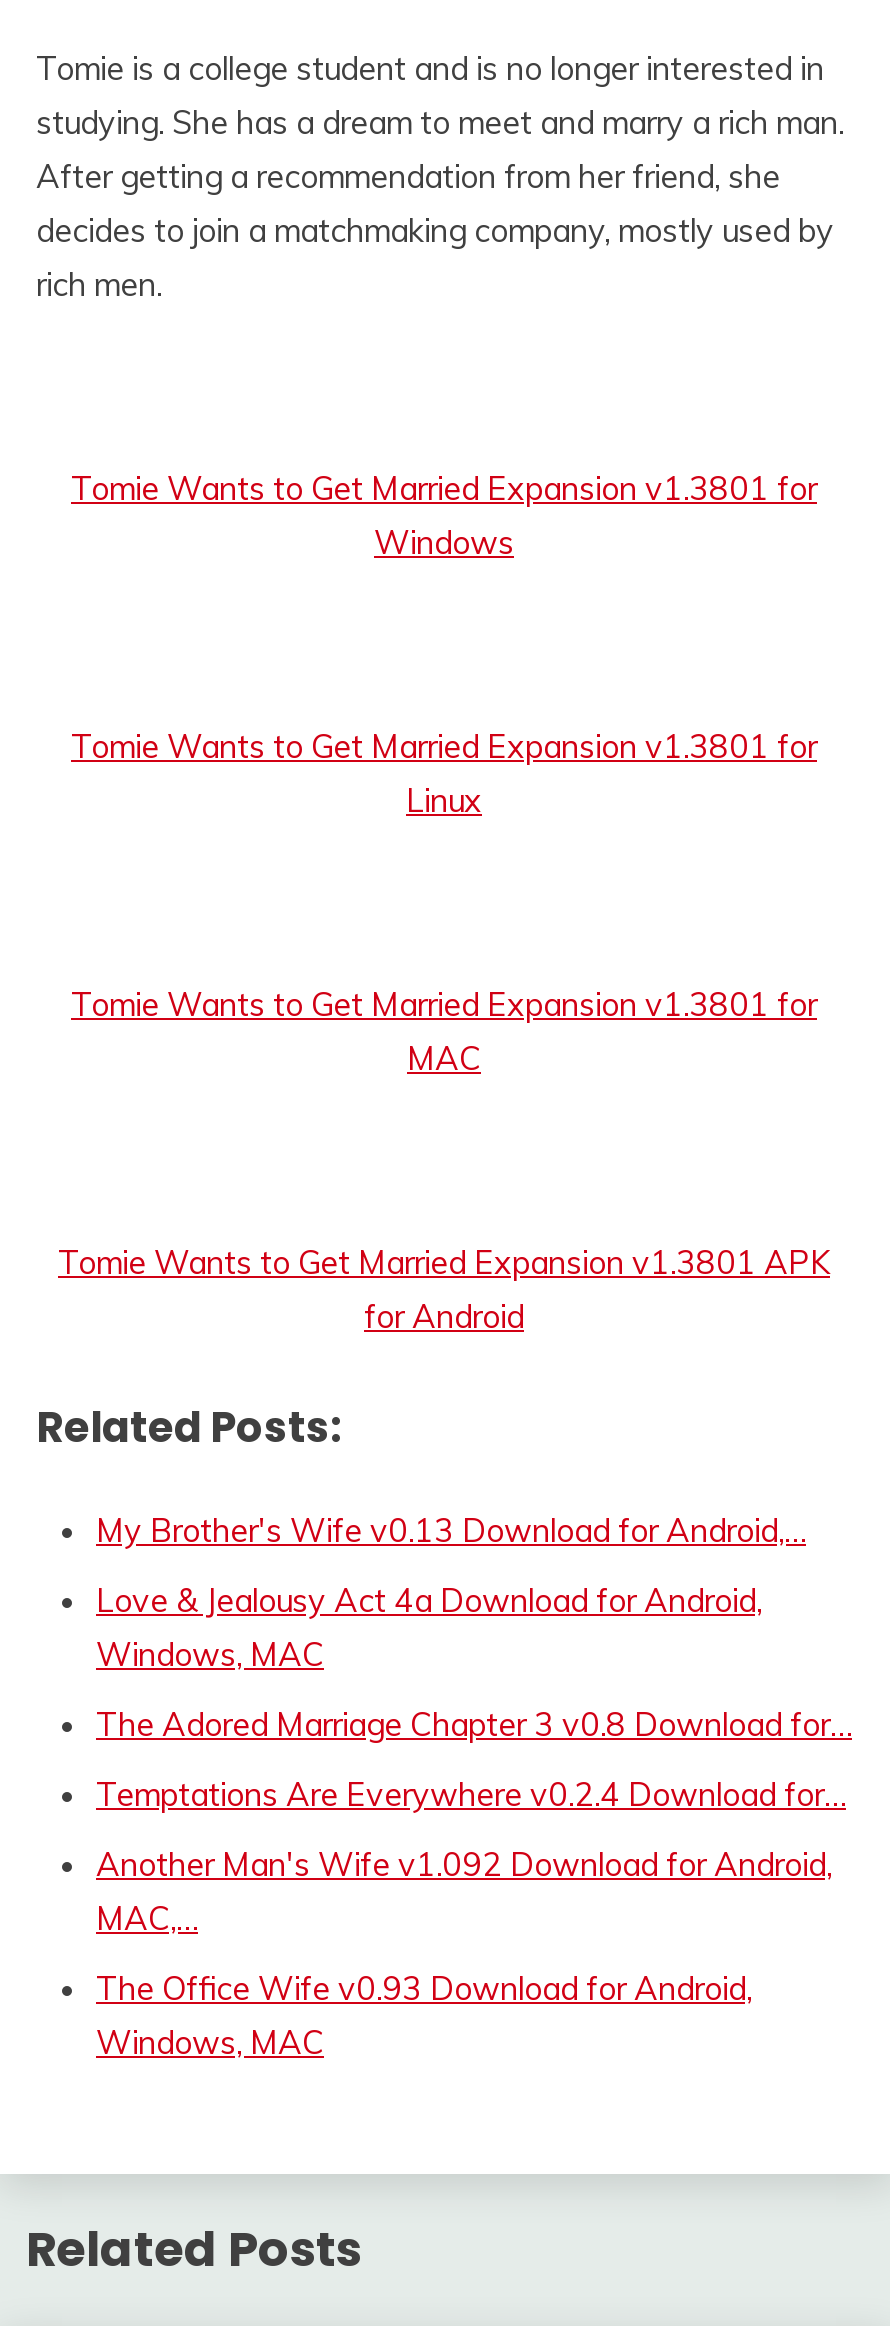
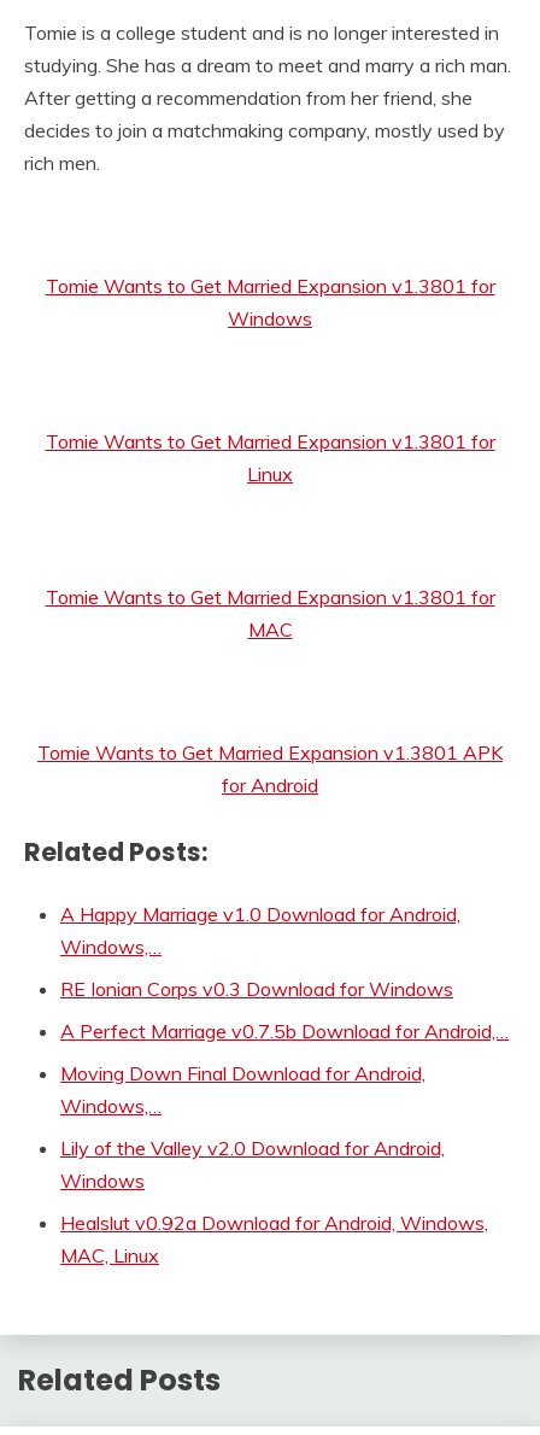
- My Brother's Wife v0.13 Download for Android,…
+ A Happy Marriage v1.0 Download for Android,
+ Windows,…

- Love & Jealousy Act 4a Download for Android,
- Windows, MAC
+ RE Ionian Corps v0.3 Download for Windows

- The Adored Marriage Chapter 3 v0.8 Download for…
+ A Perfect Marriage v0.7.5b Download for Android,…

- Temptations Are Everywhere v0.2.4 Download for…
+ Moving Down Final Download for Android,
+ Windows,…

- Another Man's Wife v1.092 Download for Android,
- MAC,…
+ Lily of the Valley v2.0 Download for Android,
+ Windows

- The Office Wife v0.93 Download for Android,
- Windows, MAC
+ Healslut v0.92a Download for Android, Windows,
+ MAC, Linux
